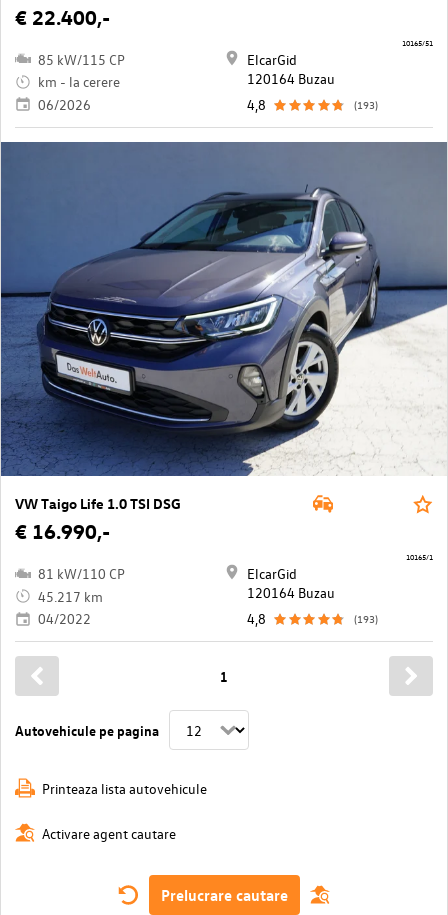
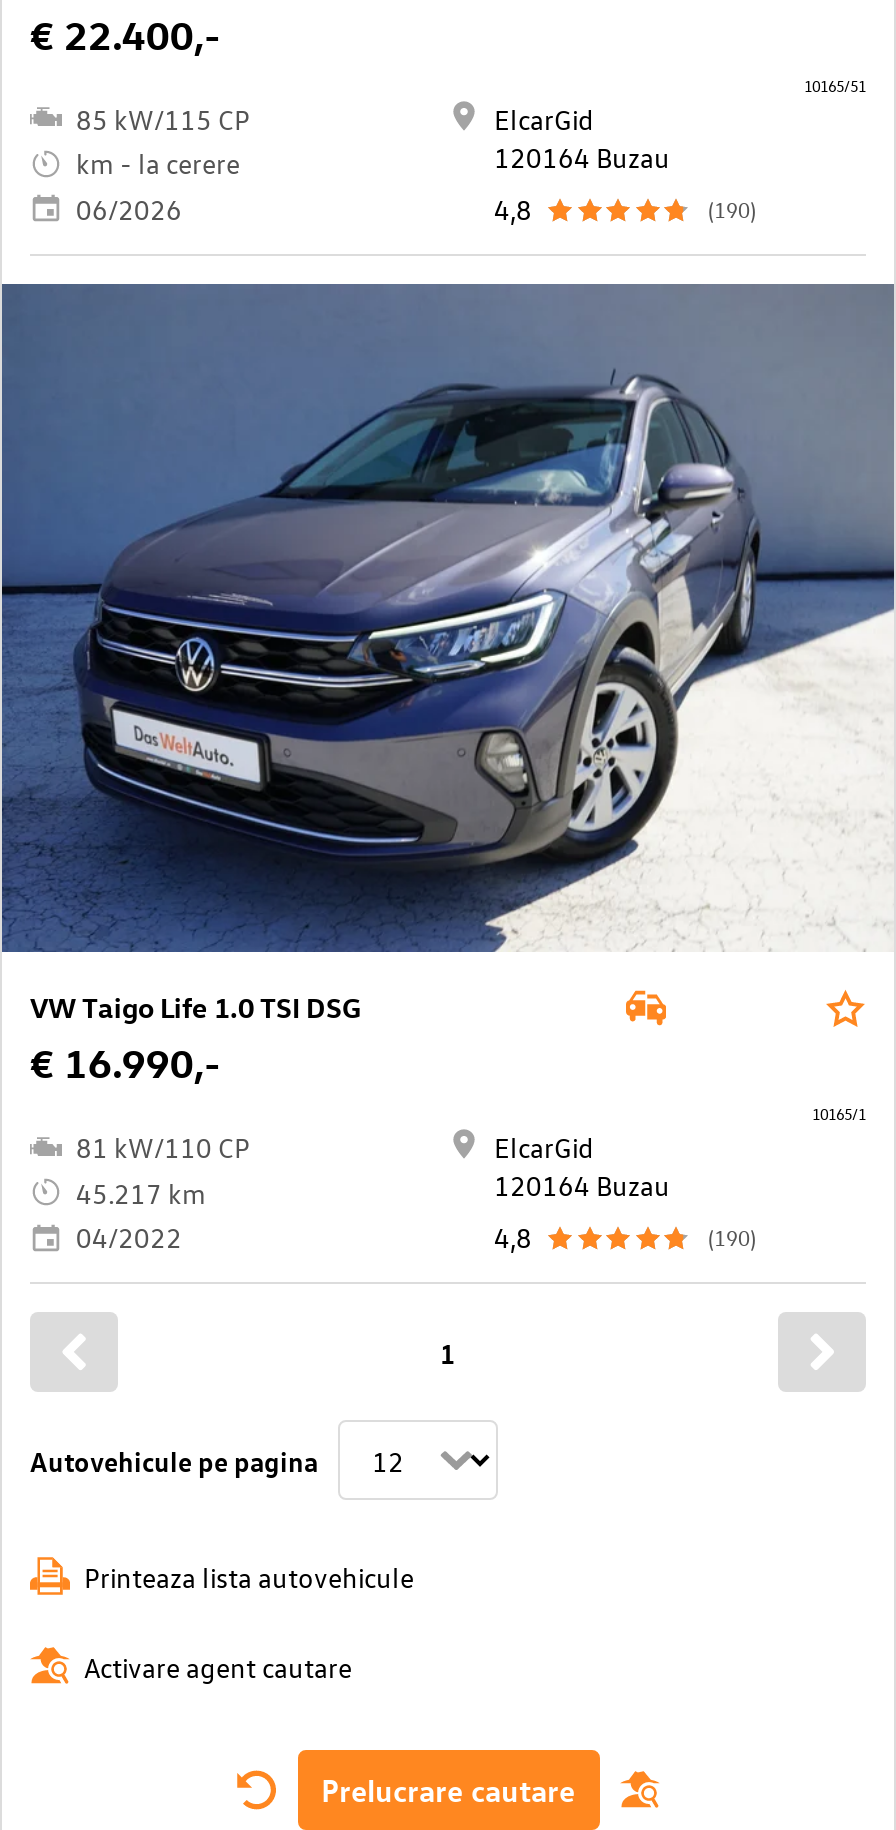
- (193)
+ (190)

- (193)
+ (190)
